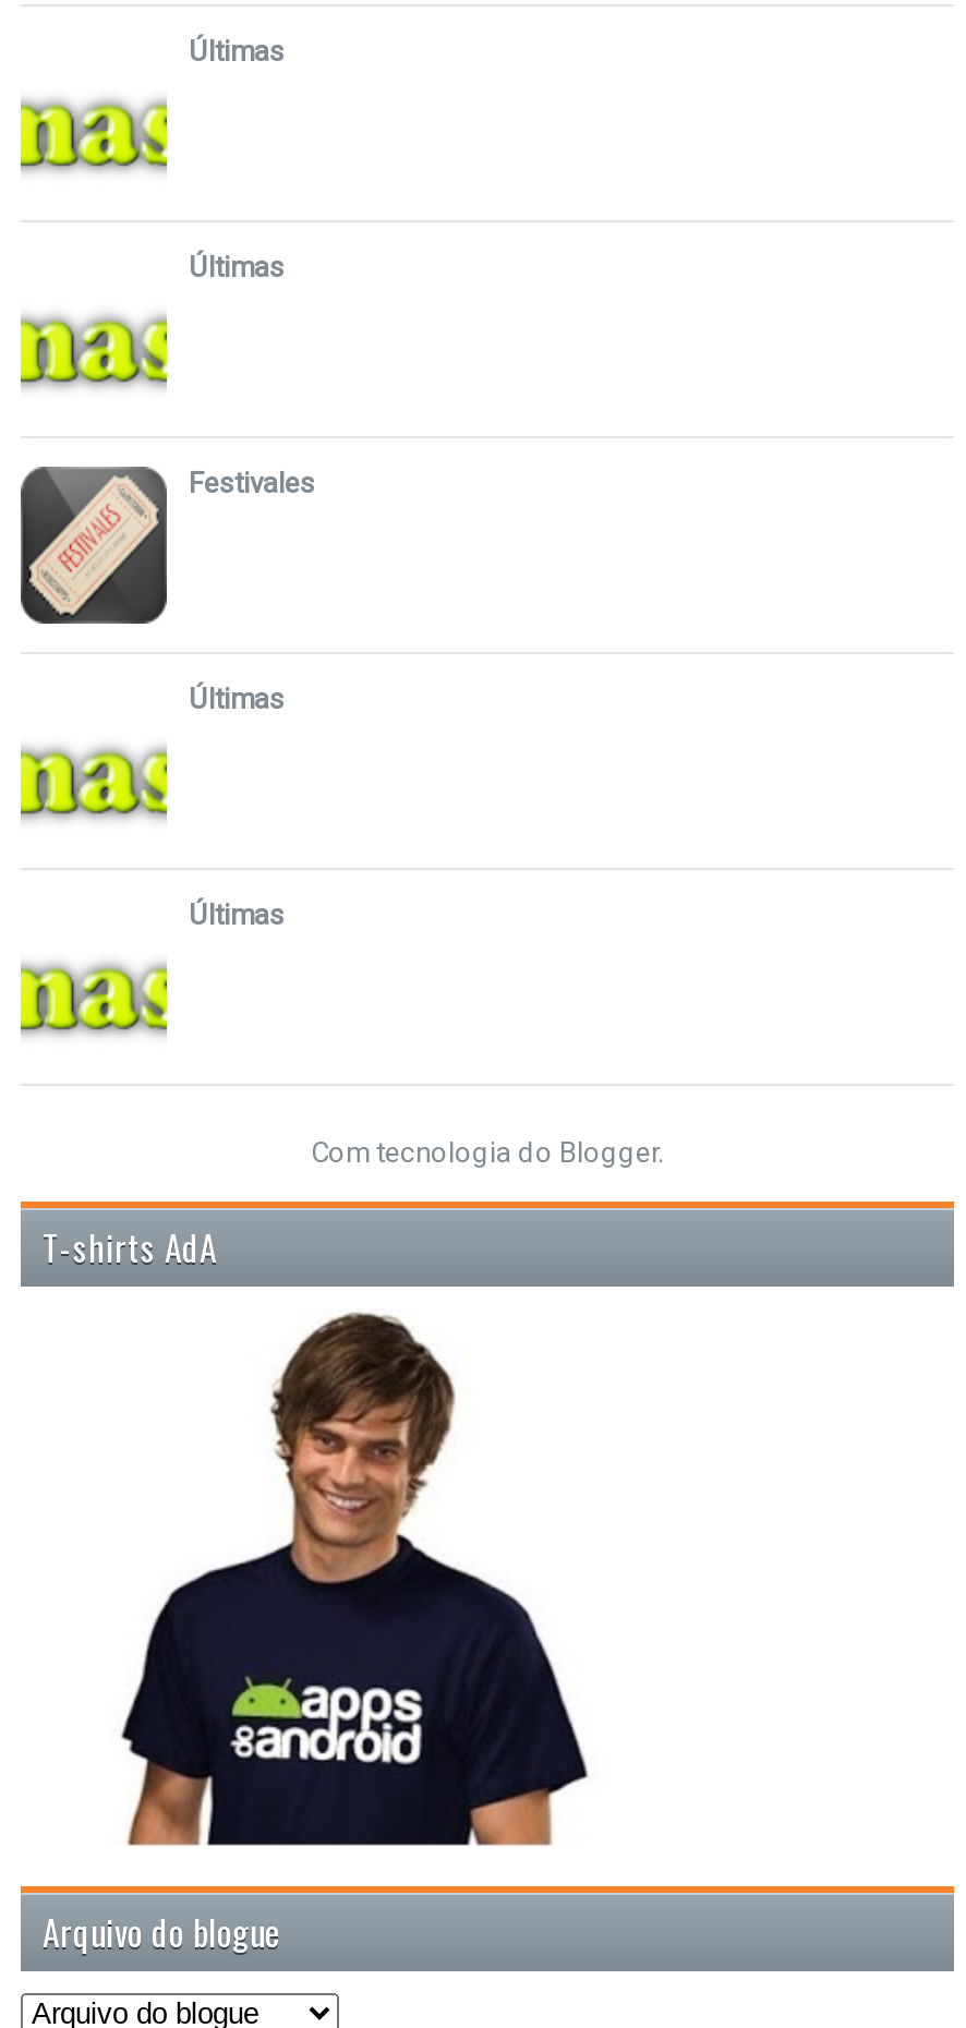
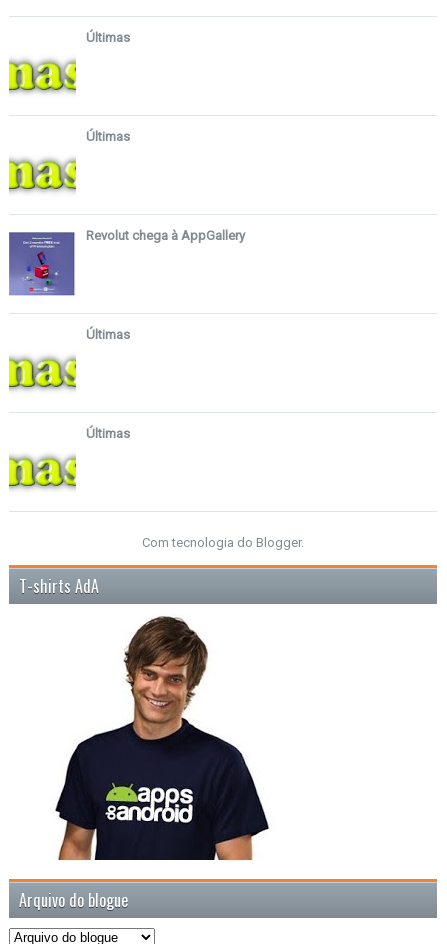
- [image]
- Festivales
+ [image]
+ Revolut chega à AppGallery
